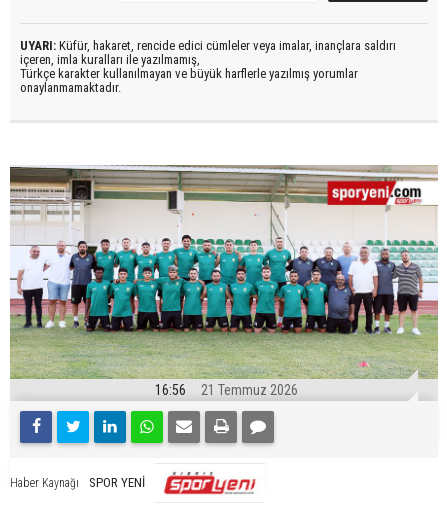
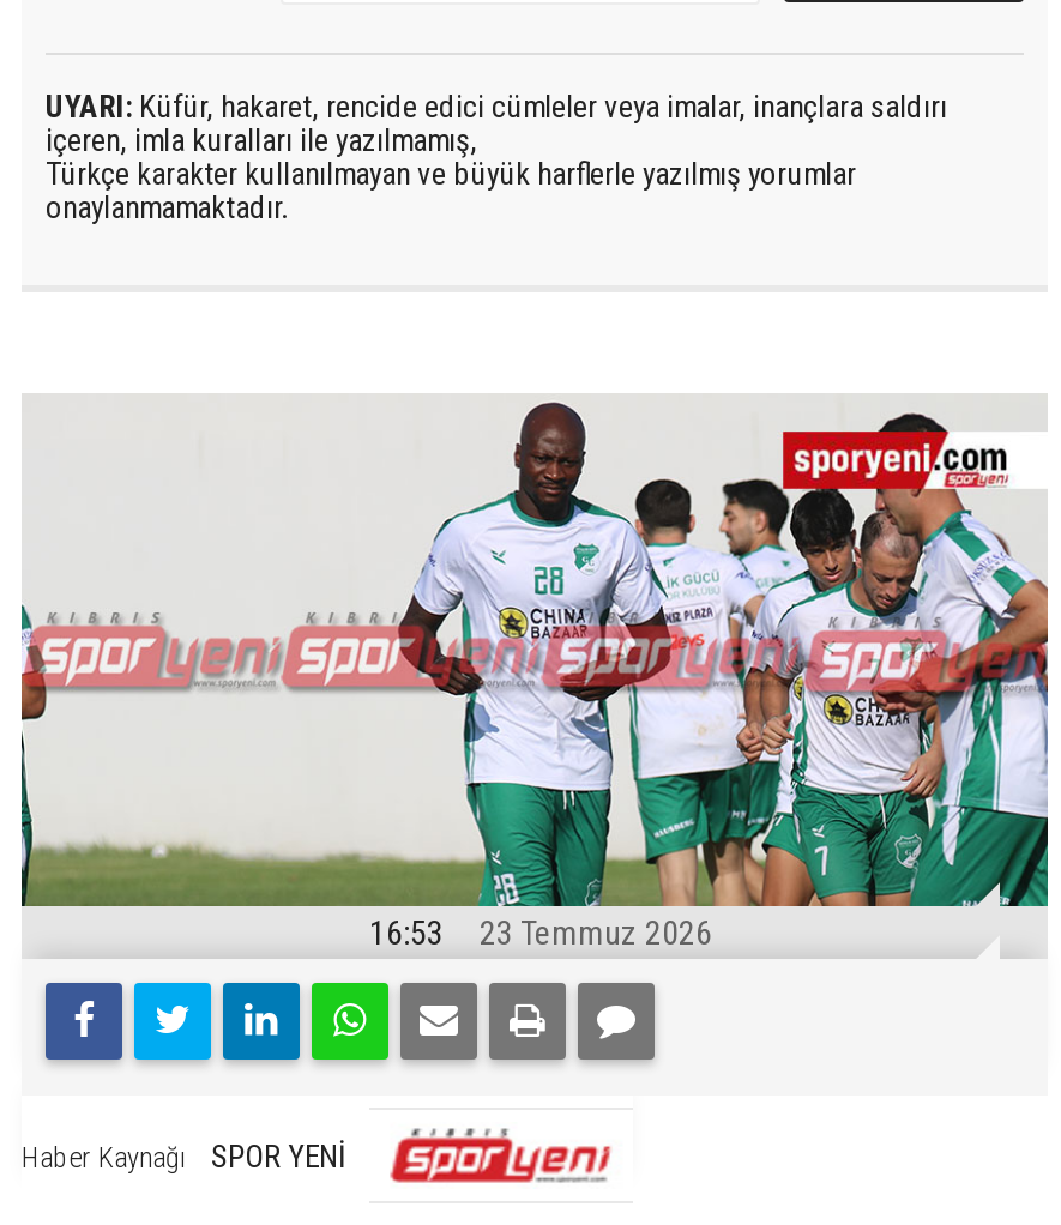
- [image]
- 16:56
+ [image]
+ 16:53

- 21 Temmuz 2026
+ 23 Temmuz 2026
